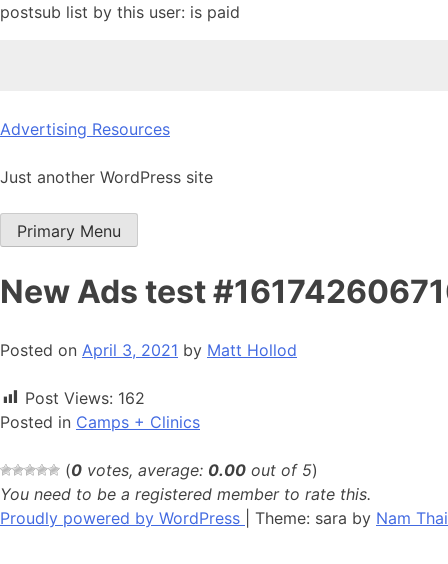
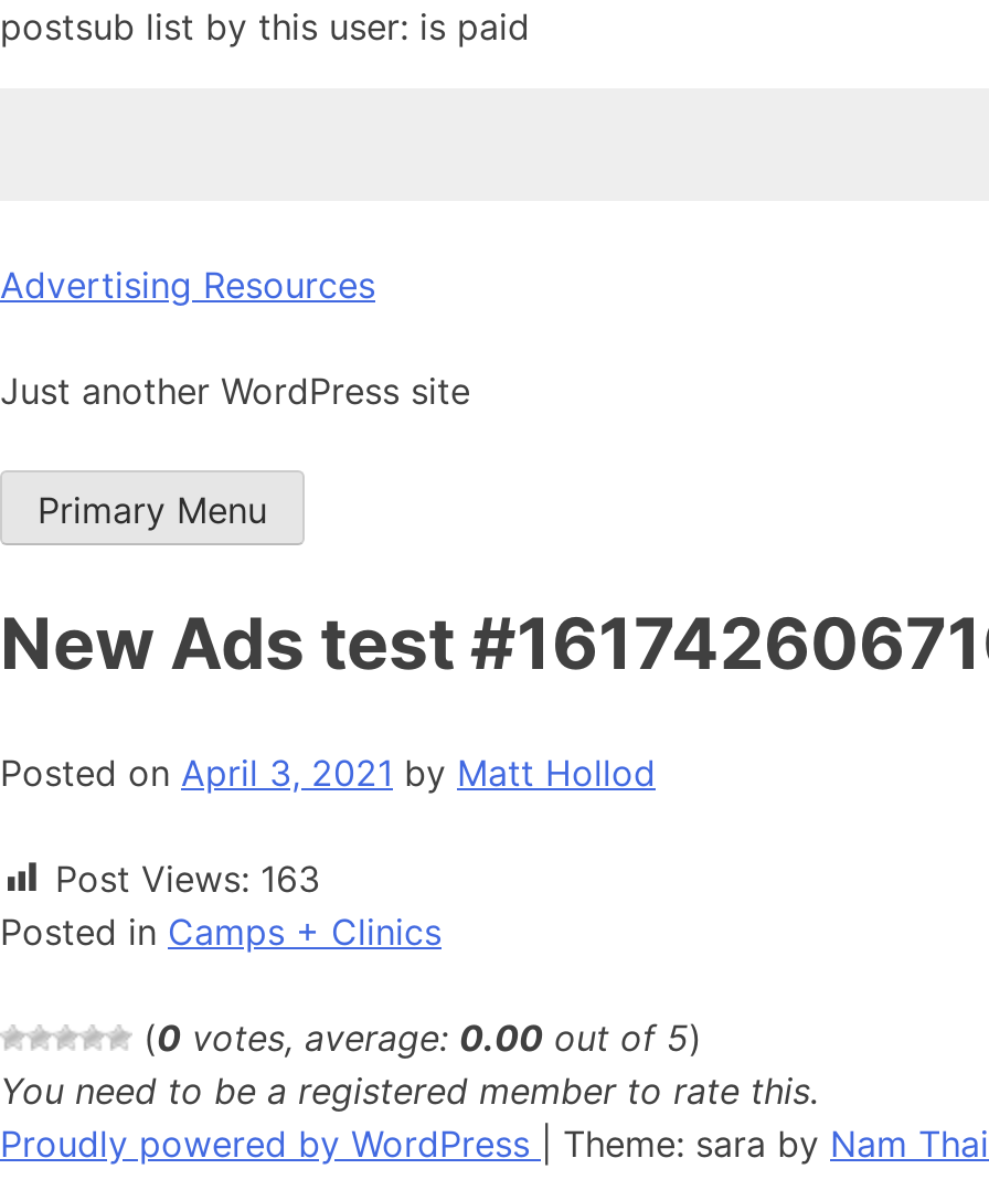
- Post Views: 162
+ Post Views: 163
